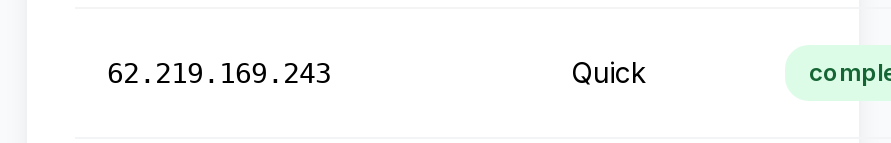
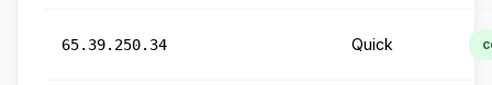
- 62.219.169.243
+ 65.39.250.34
